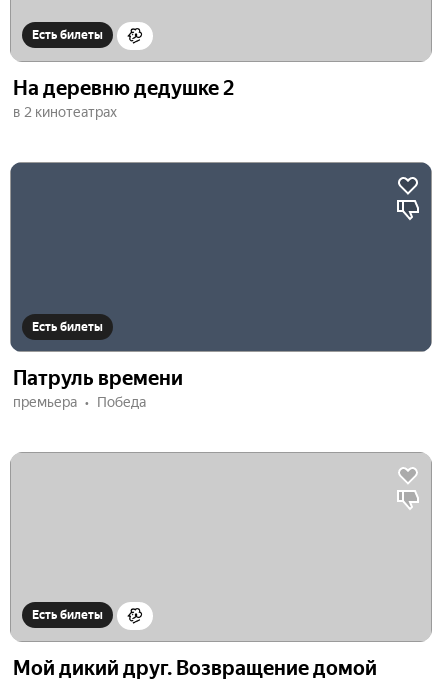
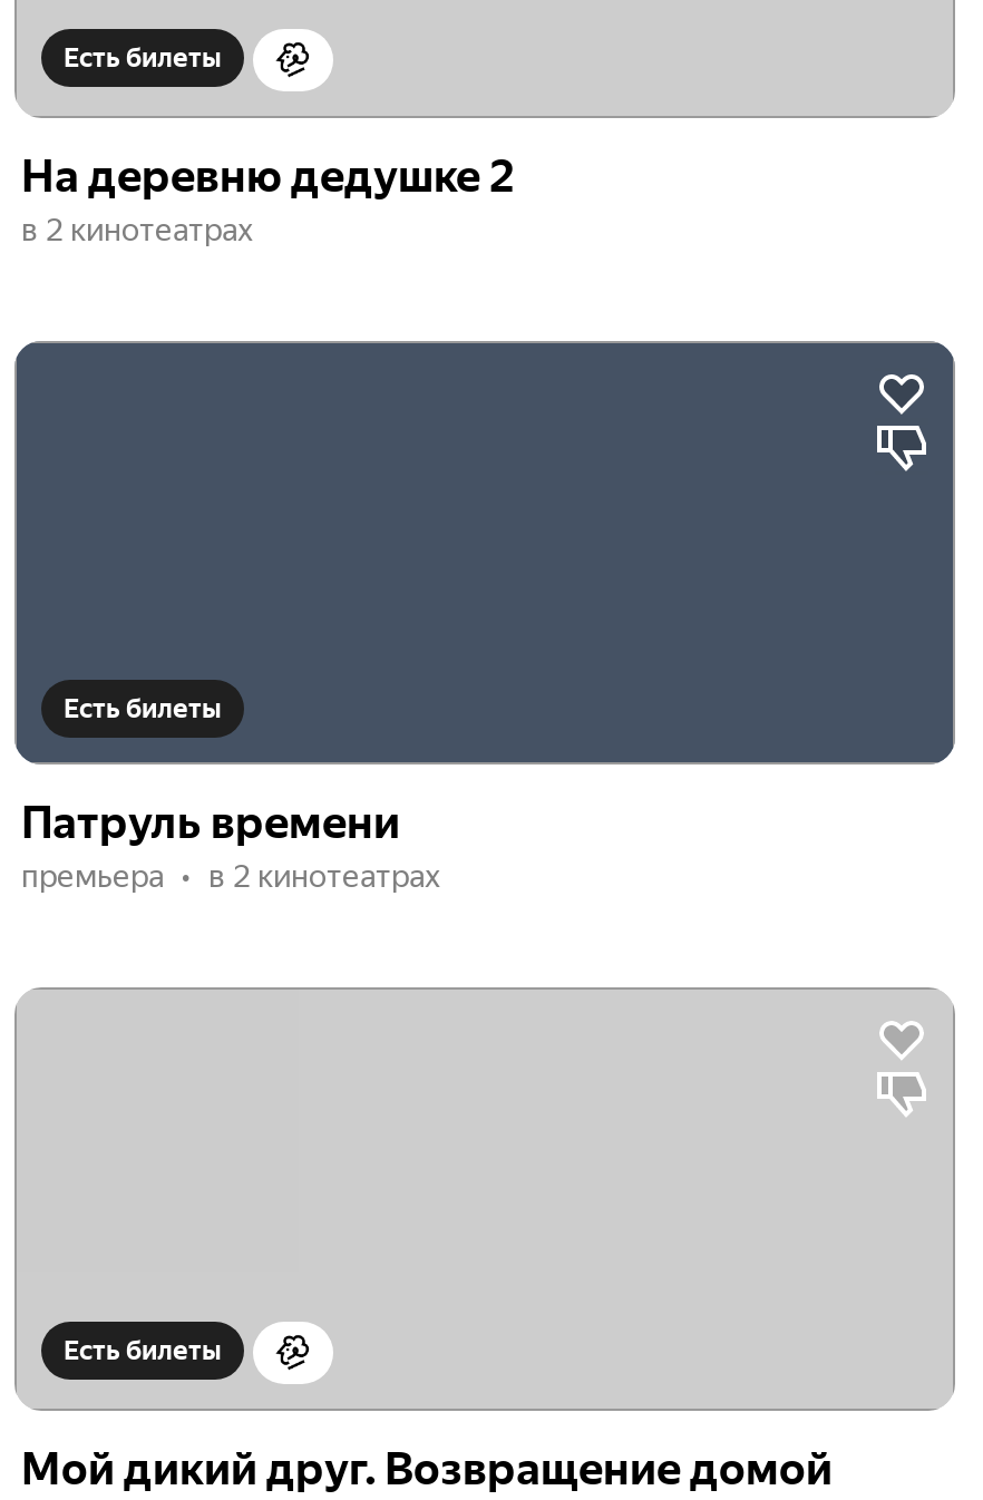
- Победа
+ в 2 кинотеатрах
